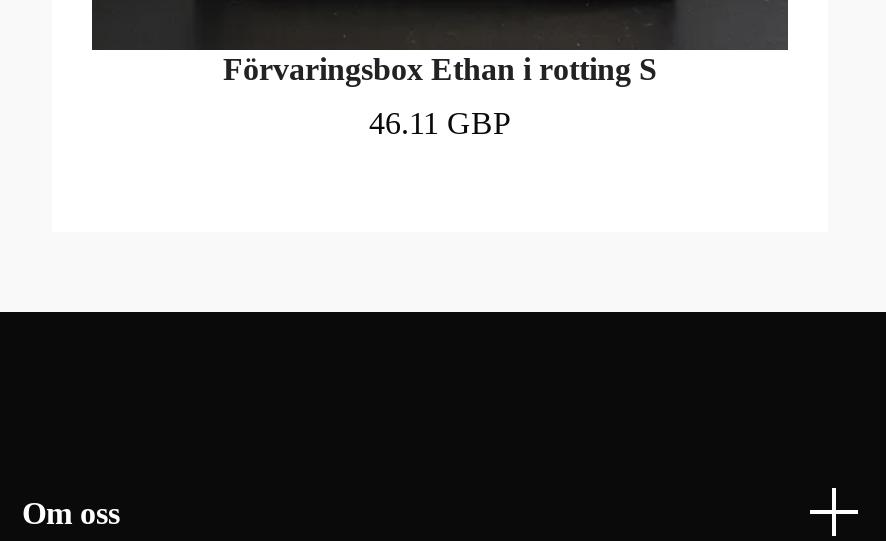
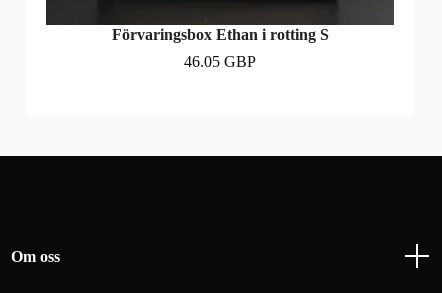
- 46.11 GBP
+ 46.05 GBP
